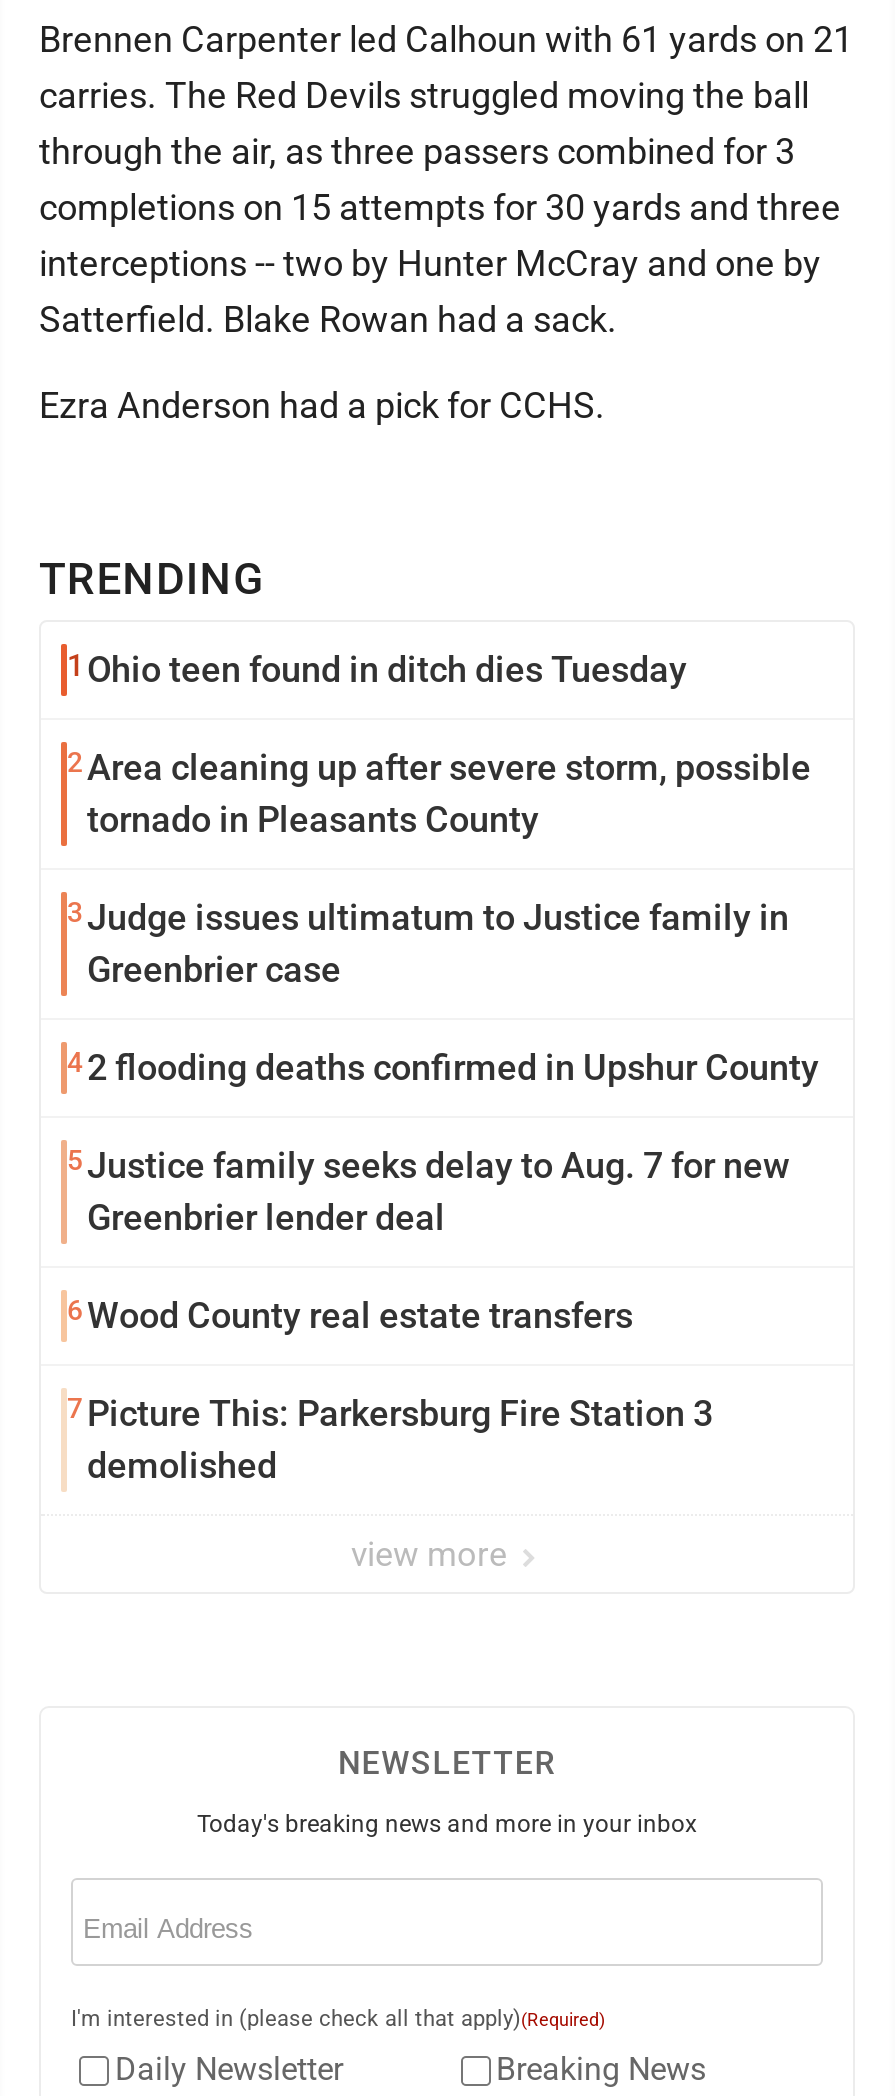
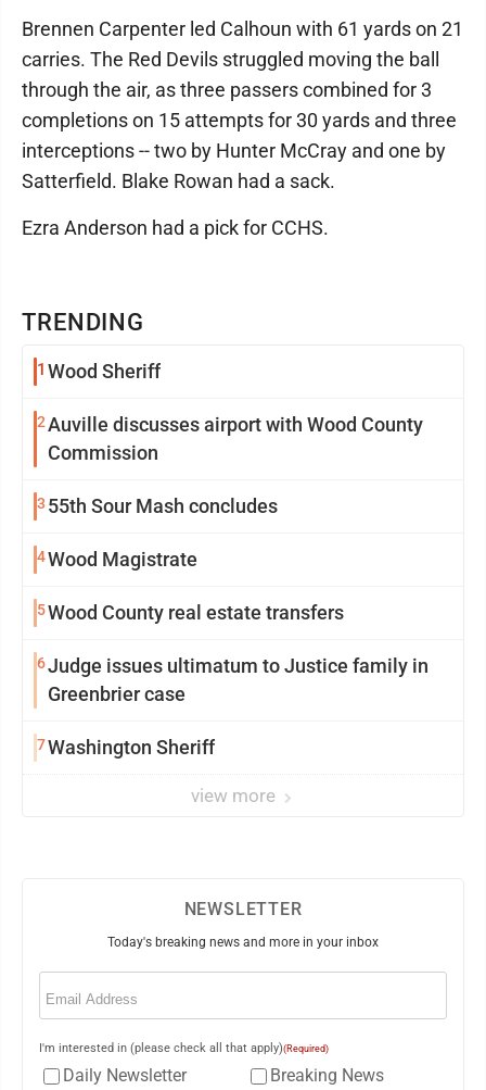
- 1 Ohio teen found in ditch dies Tuesday
- 2 Area cleaning up after severe storm, possible
- tornado in Pleasants County
- 3 Judge issues ultimatum to Justice family in
+ 1 Wood Sheriff
+ 2 Auville discusses airport with Wood County
+ Commission
+ 3 55th Sour Mash concludes
+ 4 Wood Magistrate
+ 5 Wood County real estate transfers
+ 6 Judge issues ultimatum to Justice family in

moved down: Greenbrier case

- 4 2 flooding deaths confirmed in Upshur County
- 5 Justice family seeks delay to Aug. 7 for new
- Greenbrier lender deal
- 6 Wood County real estate transfers
- 7 Picture This: Parkersburg Fire Station 3
- demolished
+ 7 Washington Sheriff
